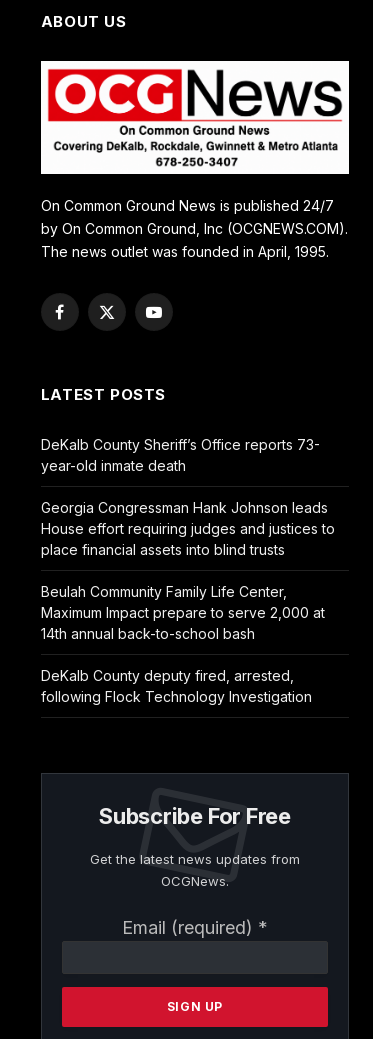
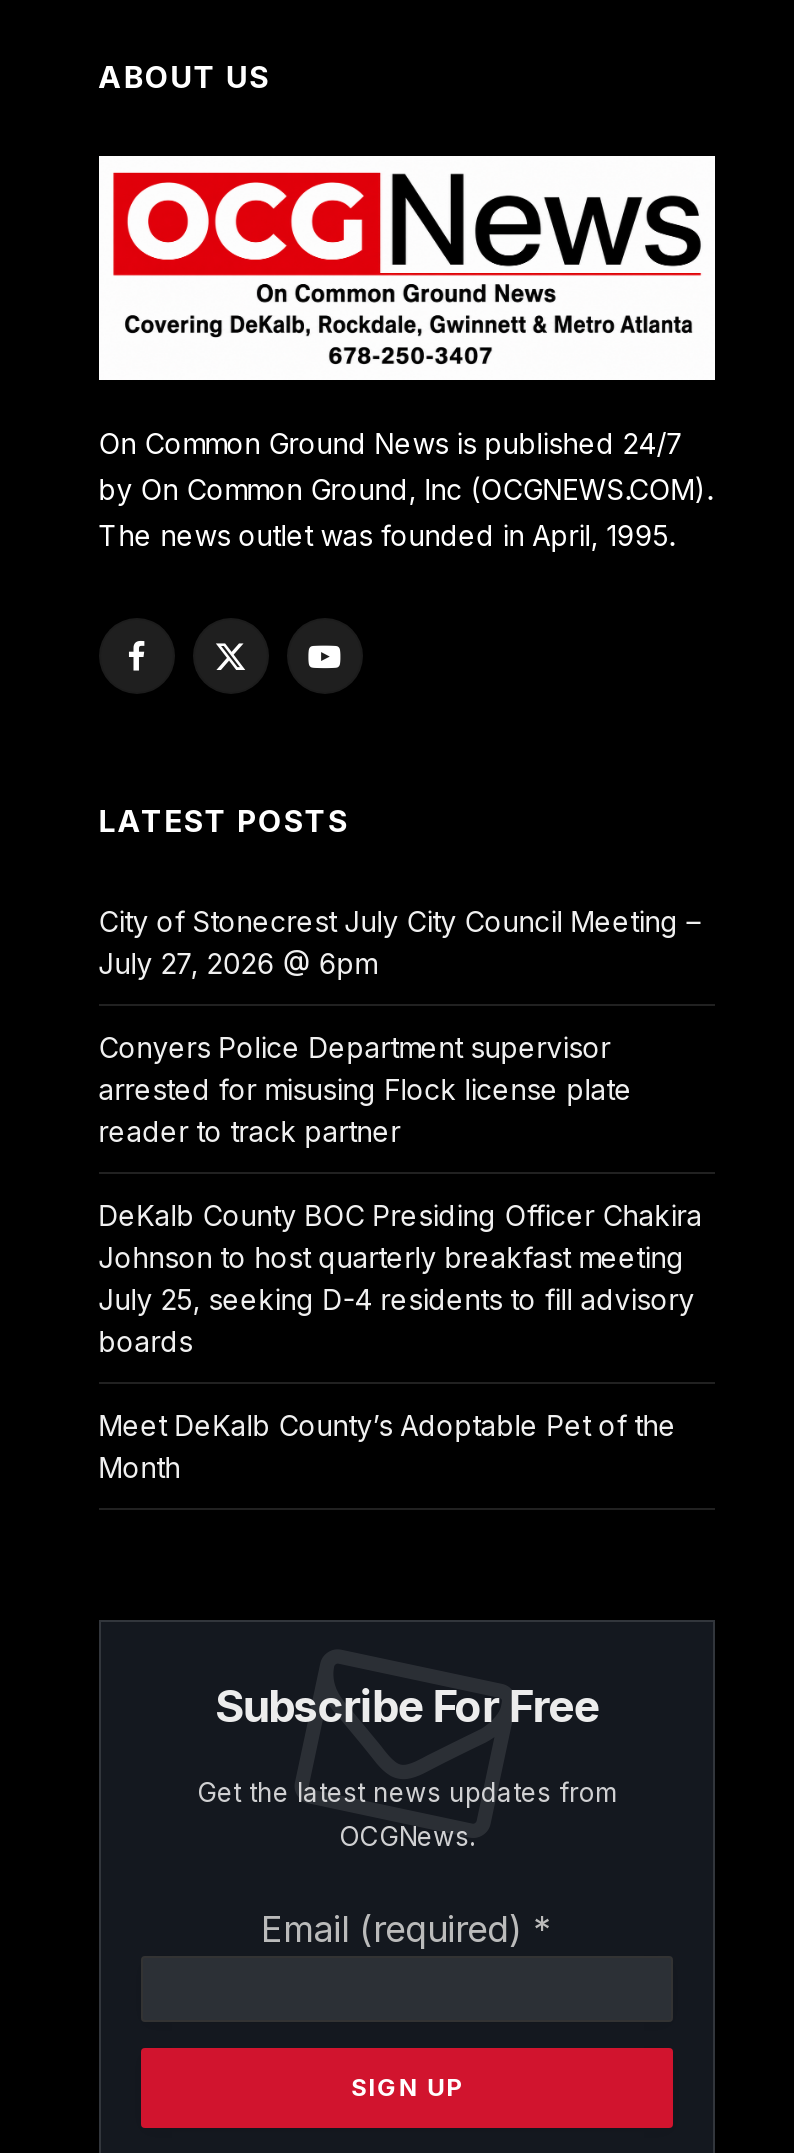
- DeKalb County Sheriff’s Office reports 73-
- year-old inmate death
+ City of Stonecrest July City Council Meeting –
+ July 27, 2026 @ 6pm

- Georgia Congressman Hank Johnson leads
- House effort requiring judges and justices to
- place financial assets into blind trusts
+ Conyers Police Department supervisor
+ arrested for misusing Flock license plate
+ reader to track partner

- Beulah Community Family Life Center,
- Maximum Impact prepare to serve 2,000 at
- 14th annual back-to-school bash
+ DeKalb County BOC Presiding Officer Chakira
+ Johnson to host quarterly breakfast meeting
+ July 25, seeking D-4 residents to fill advisory
+ boards

- DeKalb County deputy fired, arrested,
- following Flock Technology Investigation
+ Meet DeKalb County’s Adoptable Pet of the
+ Month
